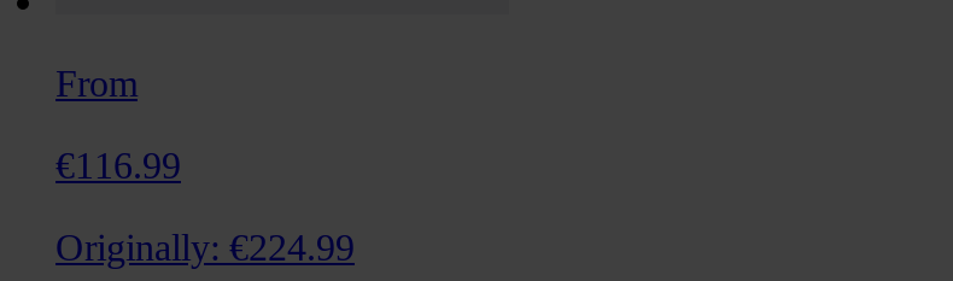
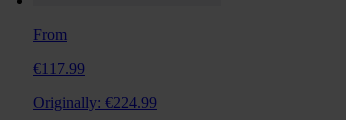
- €116.99
+ €117.99
